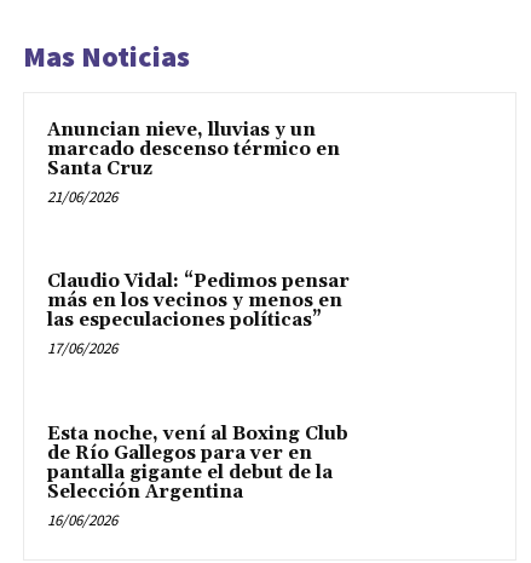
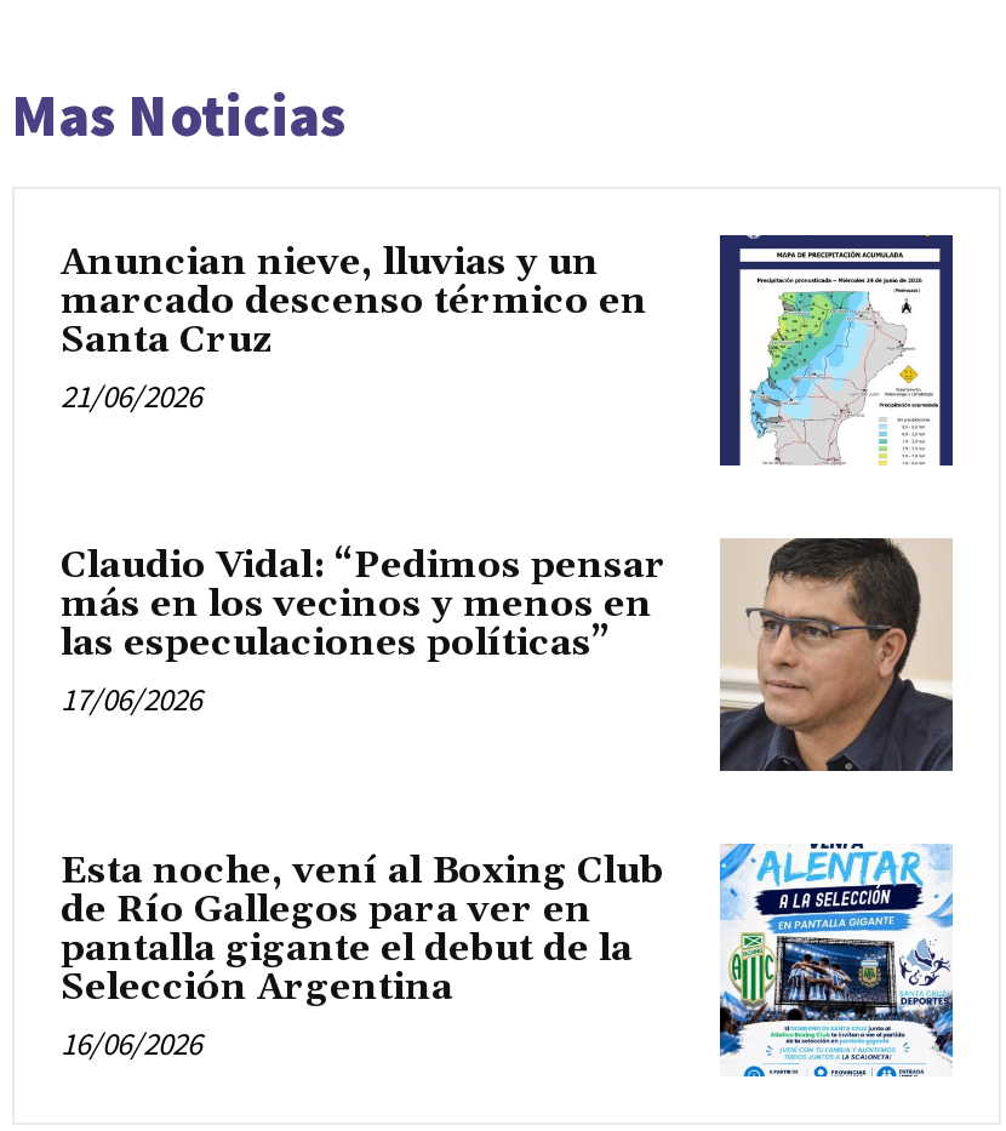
+ [image]

+ [image]

+ [image]
